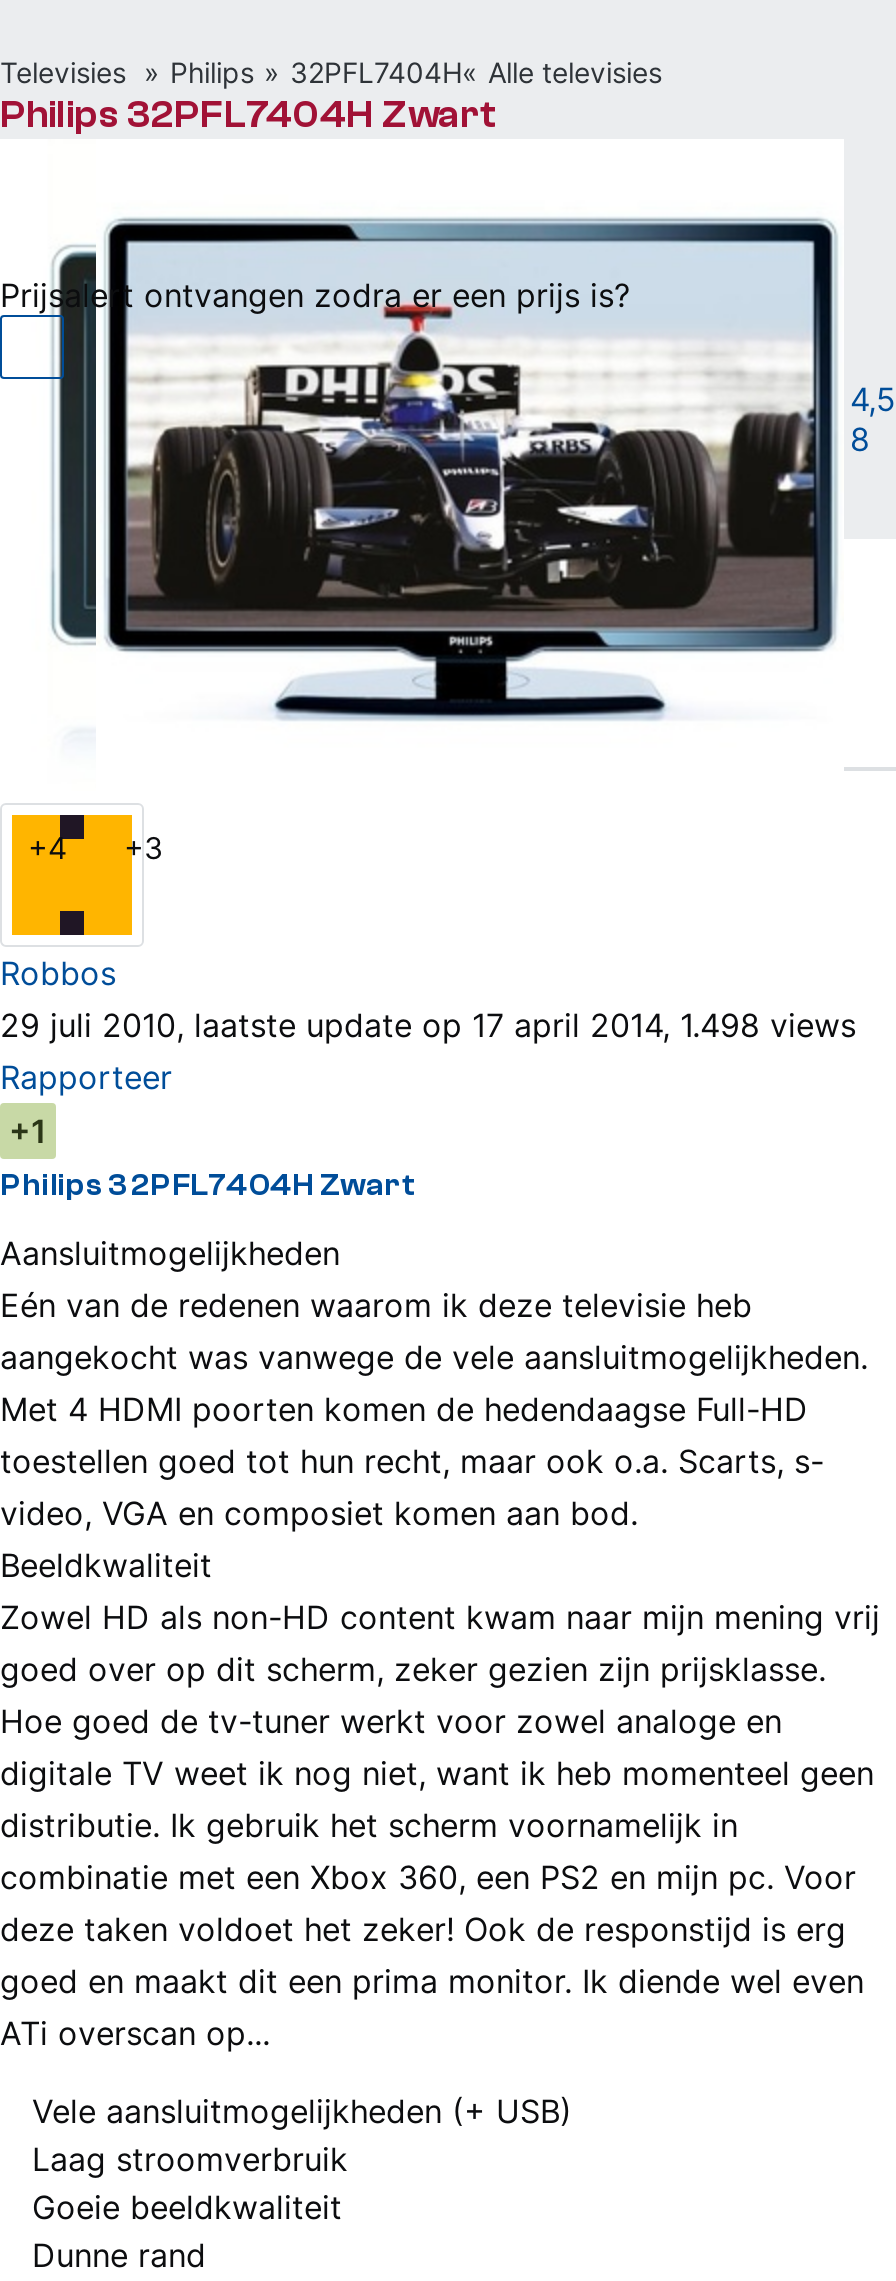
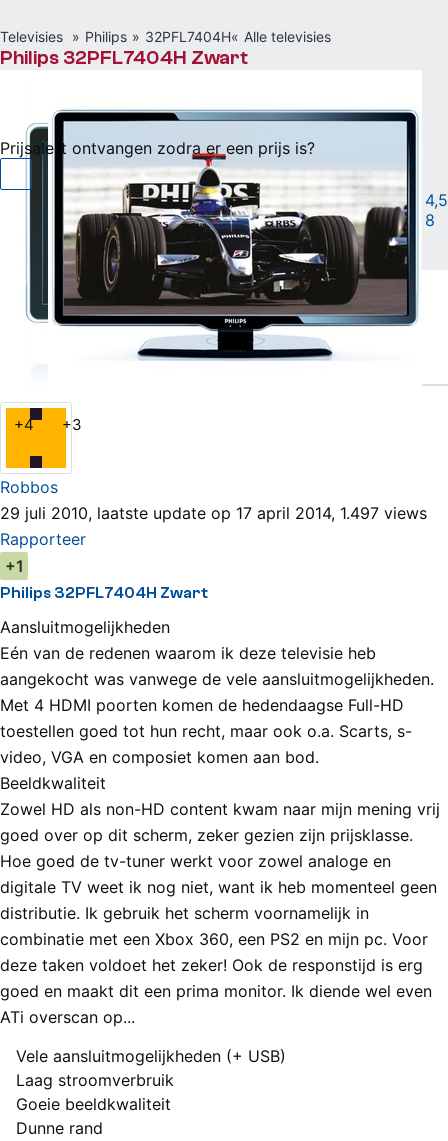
- 29 juli 2010, laatste update op 17 april 2014, 1.498 views
+ 29 juli 2010, laatste update op 17 april 2014, 1.497 views
